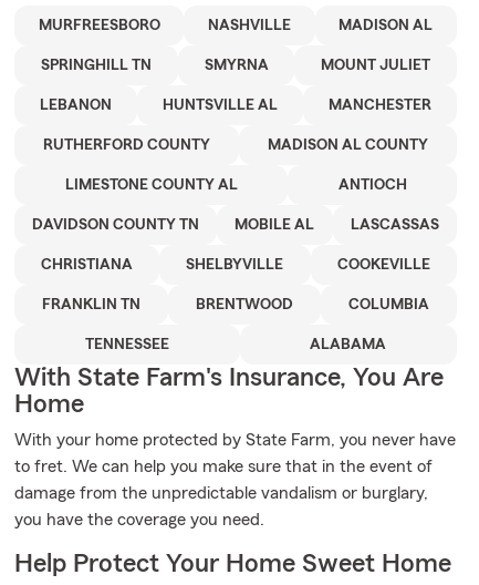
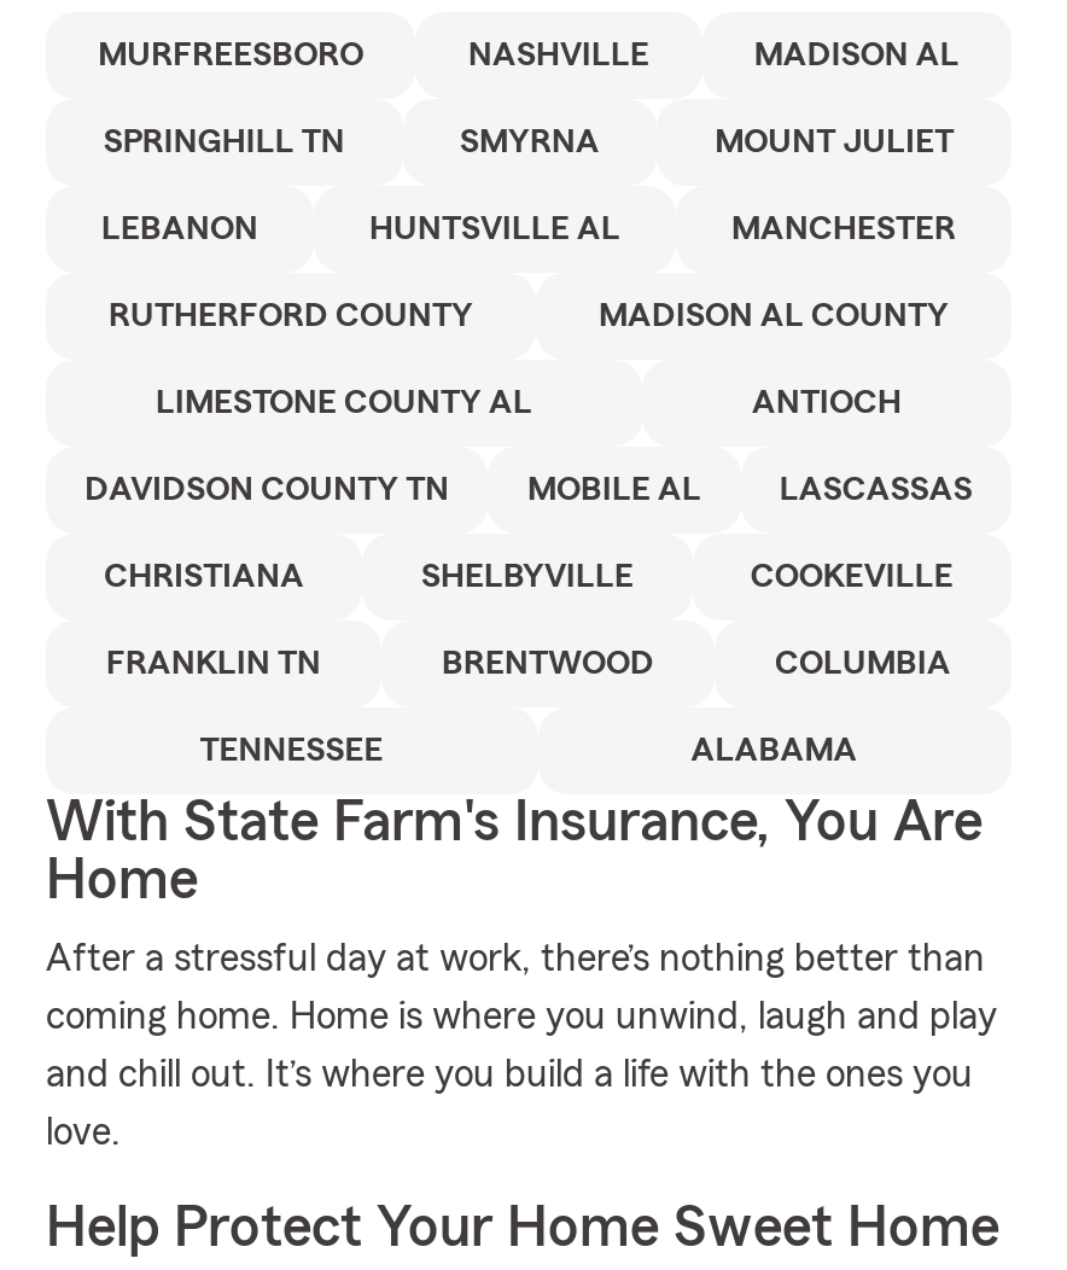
- With your home protected by State Farm, you never have
+ After a stressful day at work, there’s nothing better than

- to fret. We can help you make sure that in the event of
+ coming home. Home is where you unwind, laugh and play

- damage from the unpredictable vandalism or burglary,
+ and chill out. It’s where you build a life with the ones you

- you have the coverage you need.
+ love.
